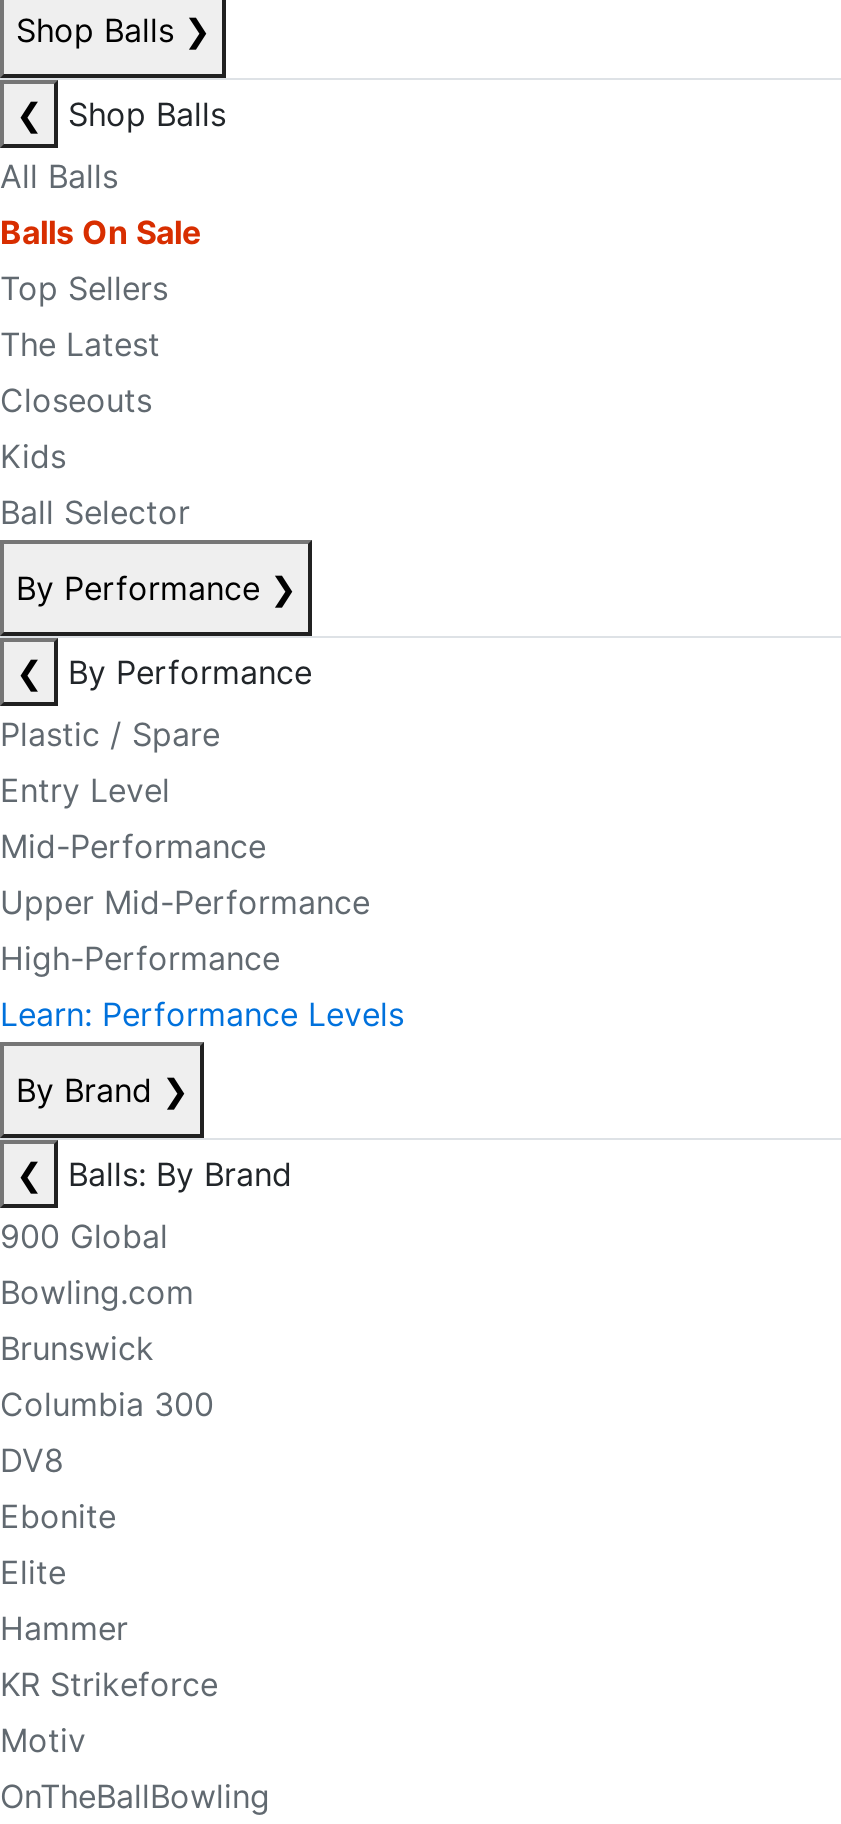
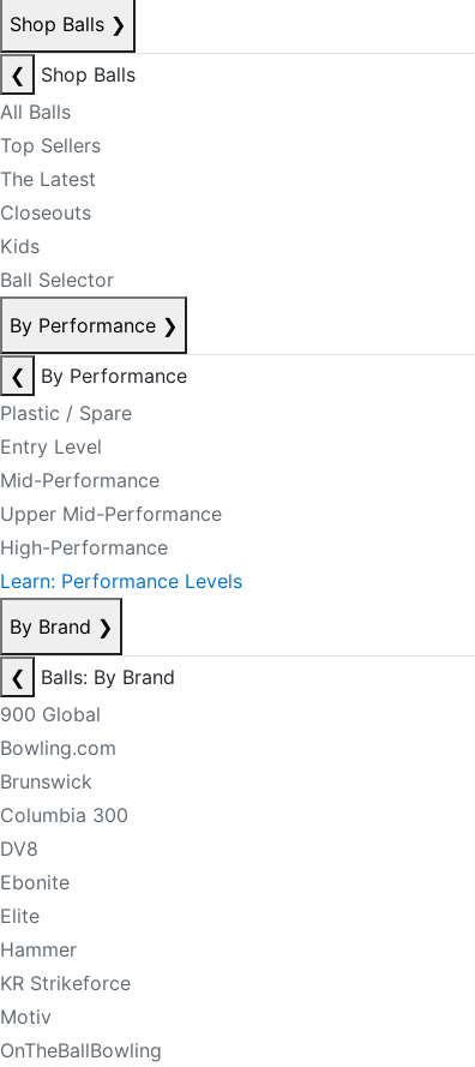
- Balls On Sale
